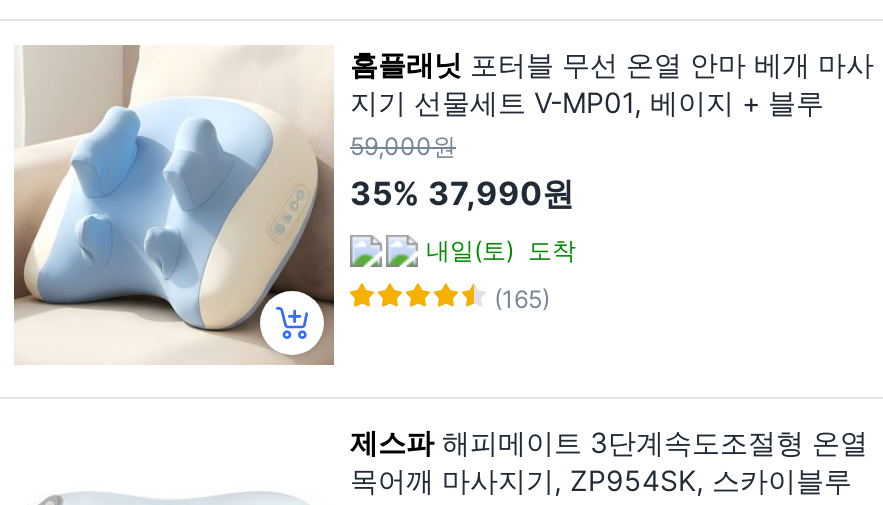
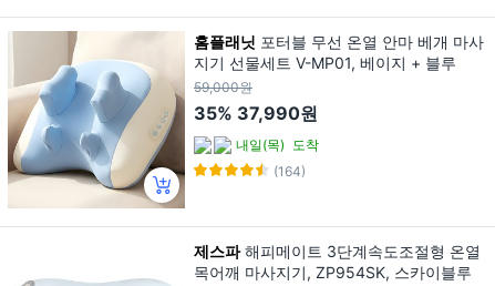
- 내일(토) 도착
+ 내일(목) 도착

- (165)
+ (164)
